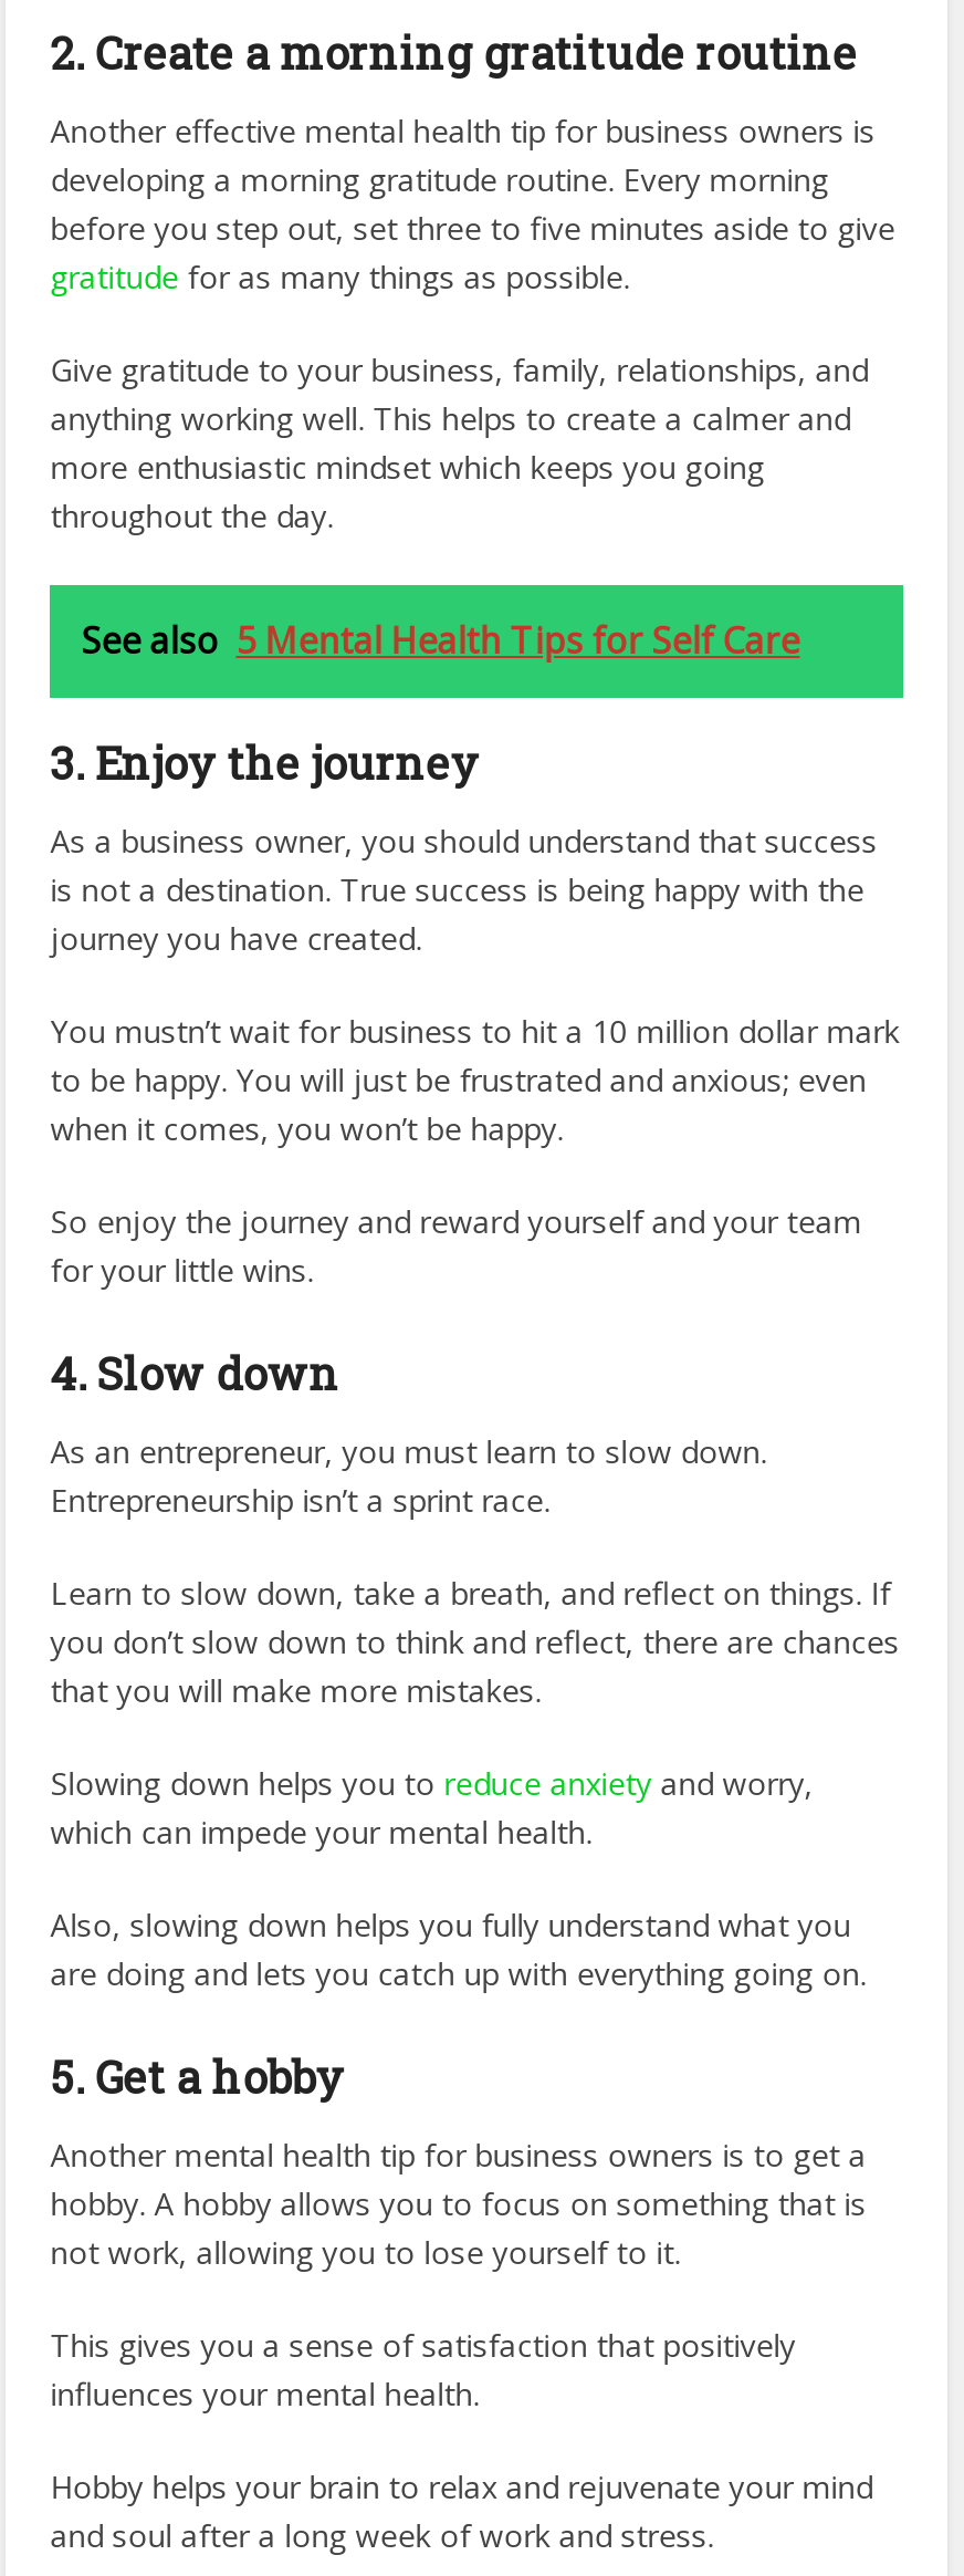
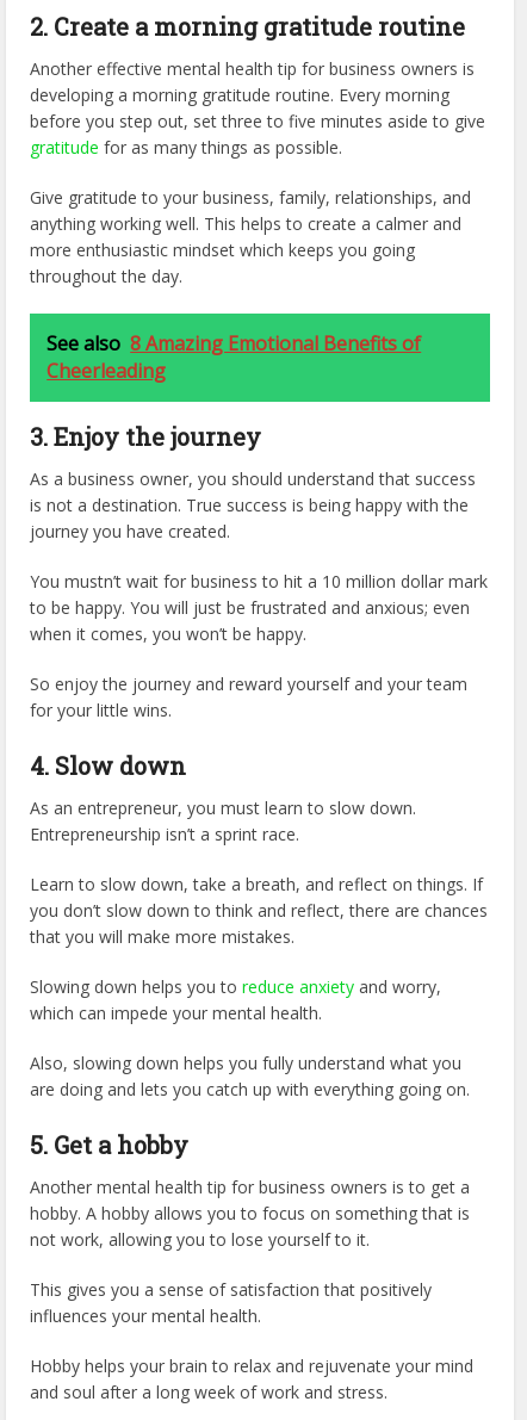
- See also 5 Mental Health Tips for Self Care
+ See also 8 Amazing Emotional Benefits of
+ Cheerleading
